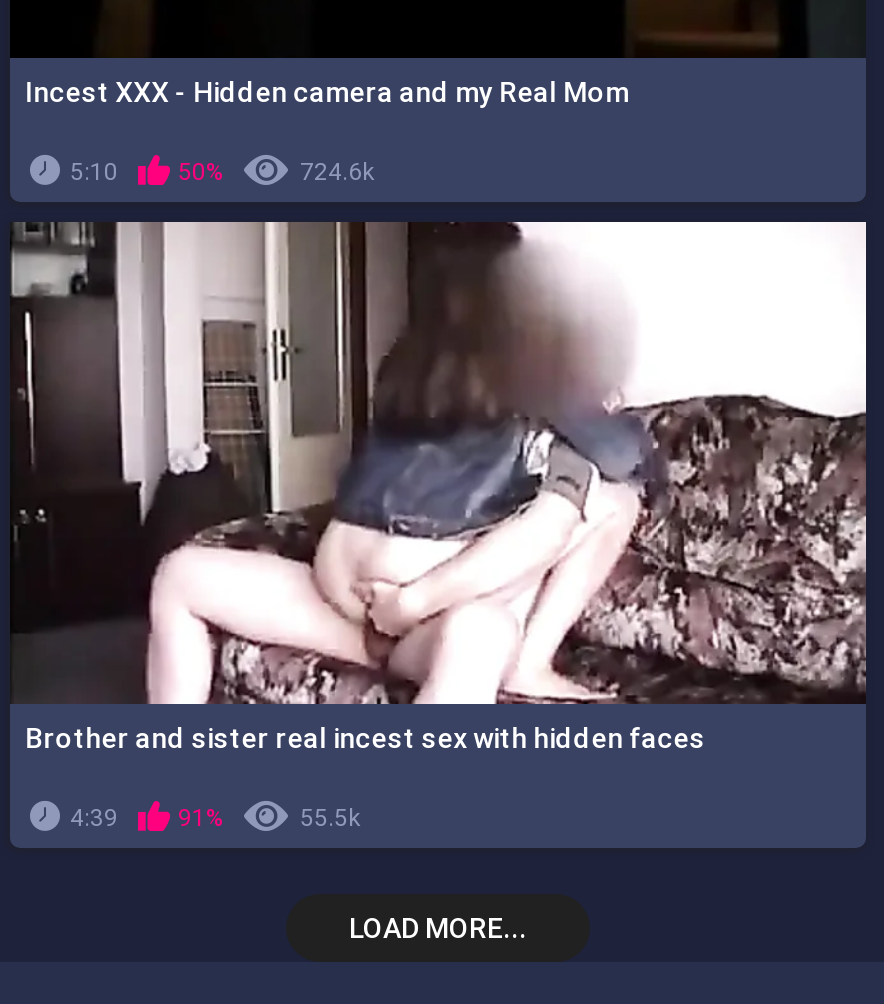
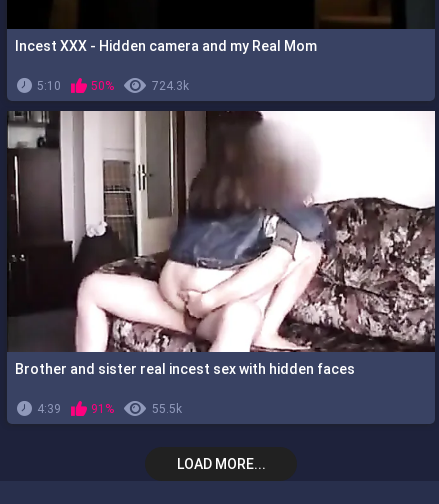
- 724.6k
+ 724.3k
